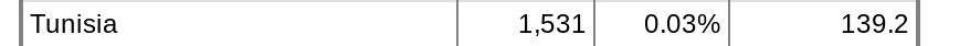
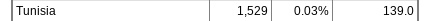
- 1,531 0.03%
+ 1,529 0.03%

- 139.2
+ 139.0
